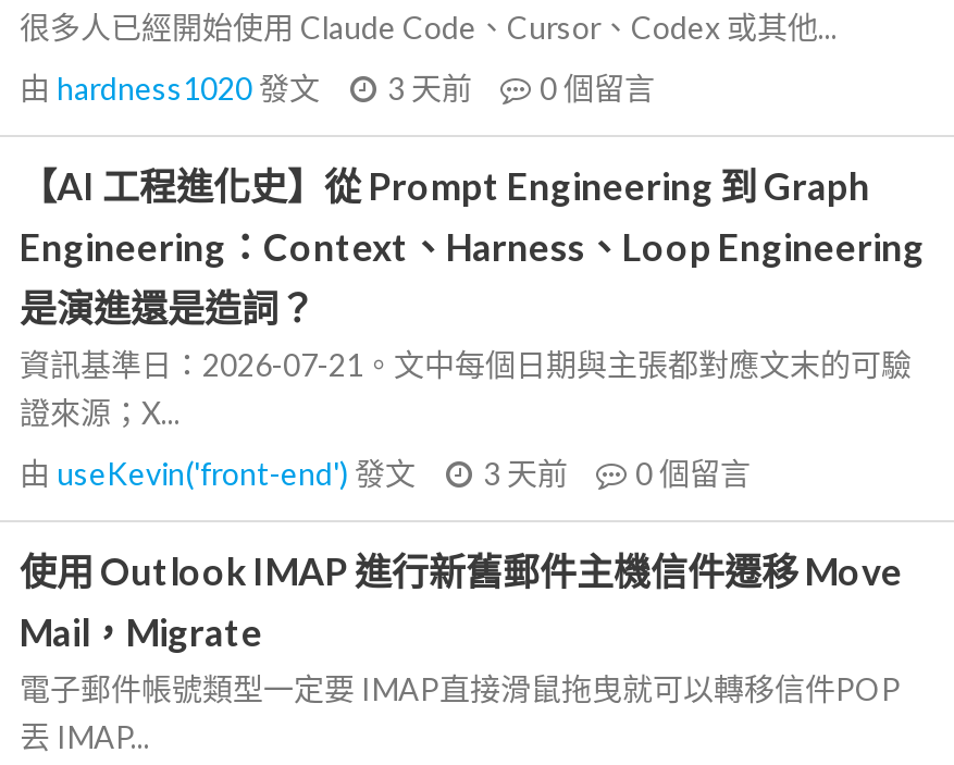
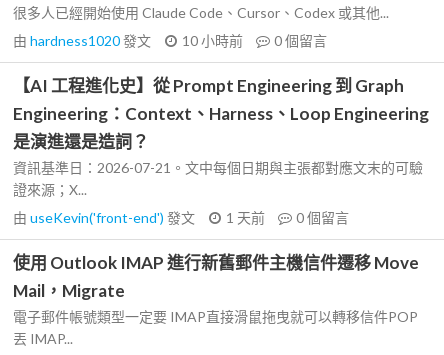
- 由hardness1020發文 3 天前 0個留言
+ 由hardness1020發文 10 小時前 0個留言

- 由useKevin('front-end')發文 3 天前 0個留言
+ 由useKevin('front-end')發文 1 天前 0個留言
